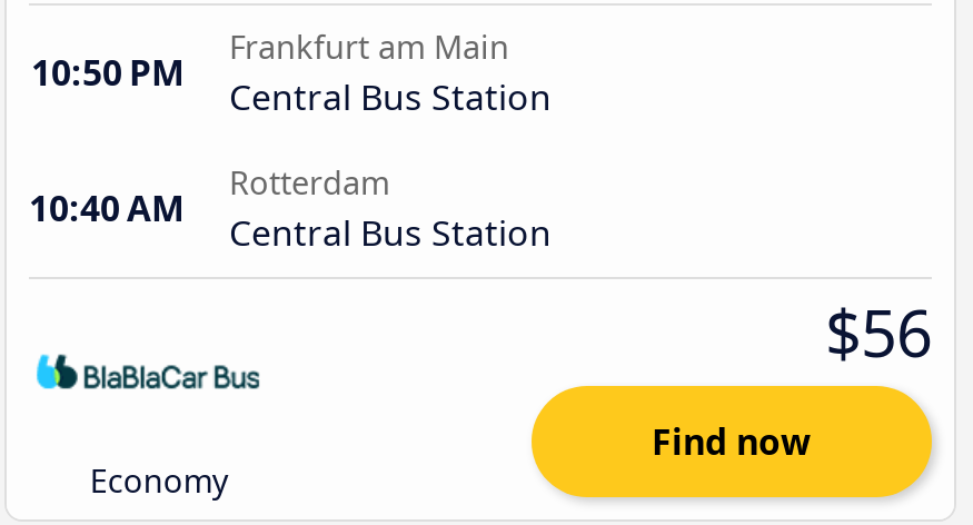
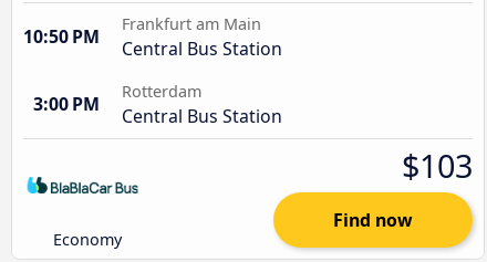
- 10:40 AM Central Bus Station
+ 3:00 PM Central Bus Station

- $56
+ $103
